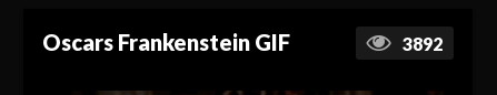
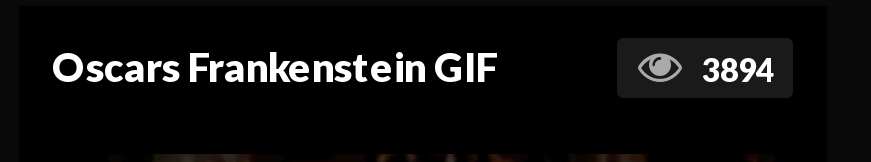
- 3892
+ 3894
